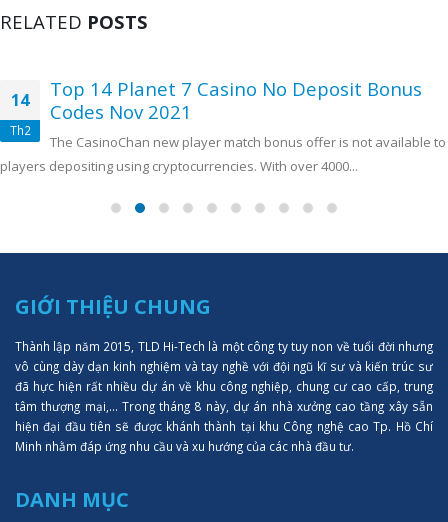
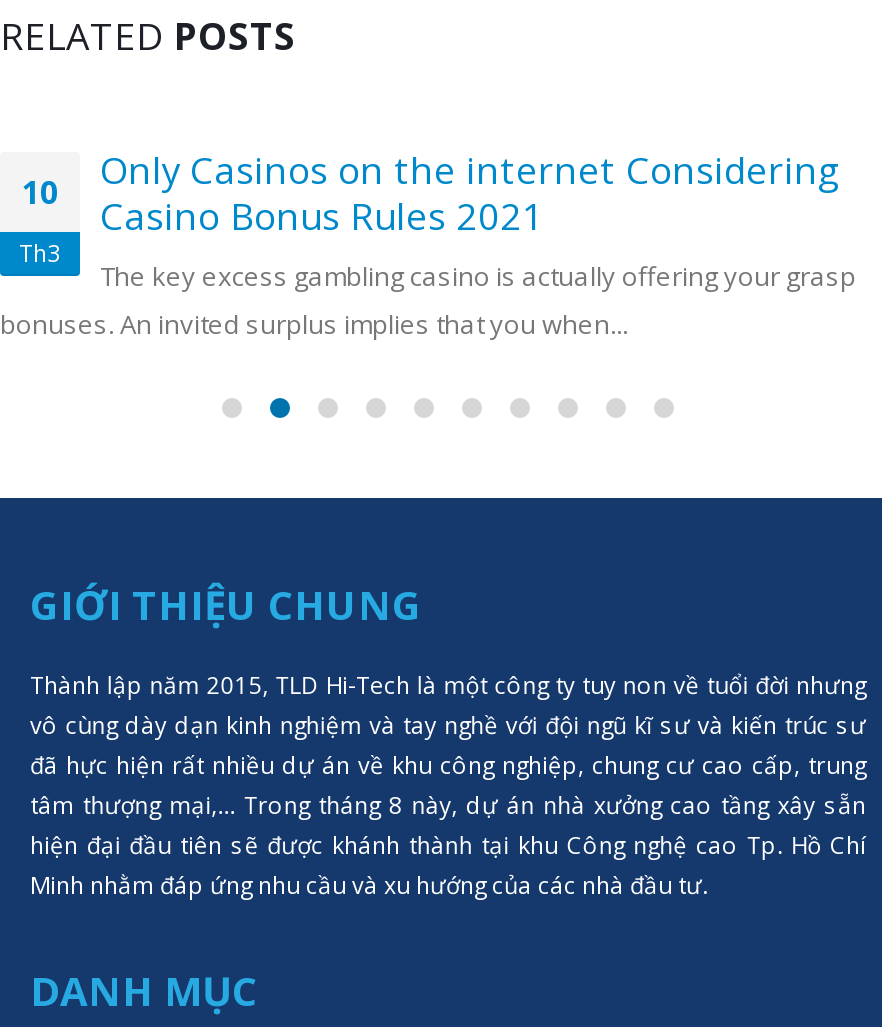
- Top 14 Planet 7 Casino No Deposit Bonus
- Codes Nov 2021
- The CasinoChan new player match bonus offer is not available to
- players depositing using cryptocurrencies. With over 4000...
+ Only Casinos on the internet Considering
+ Casino Bonus Rules 2021
+ The key excess gambling casino is actually offering your grasp
+ bonuses. An invited surplus implies that you when...

- 14
+ 10

- Th2
+ Th3
